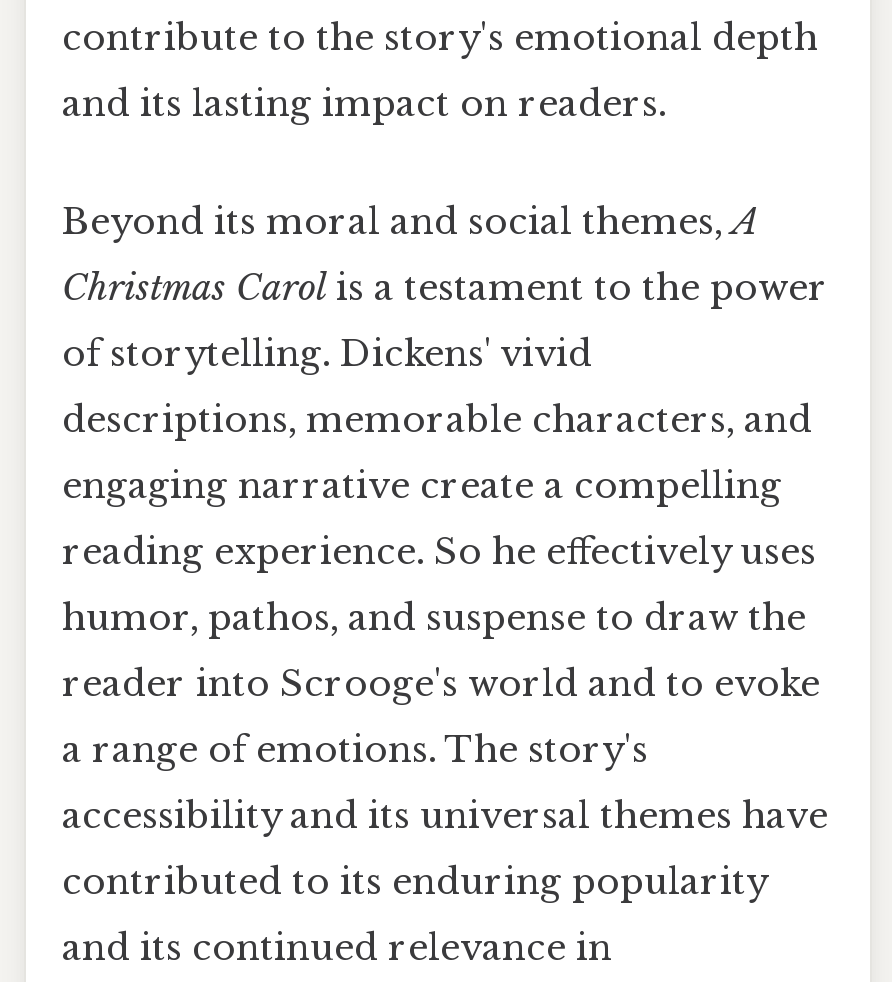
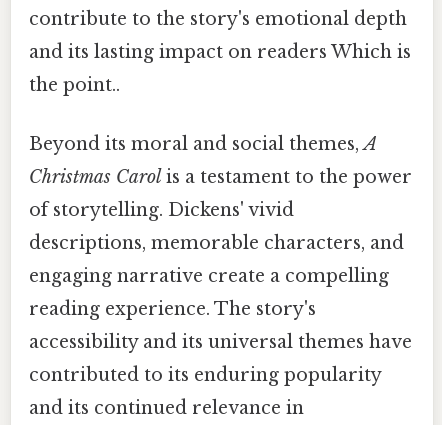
- and its lasting impact on readers.
+ and its lasting impact on readers Which is
+ the point..

moved down: Christmas Carol is a testament to the power | of storytelling. Dickens' vivid | descriptions, memorable characters, and | engaging narrative create a compelling

- reading experience. So he effectively uses
- humor, pathos, and suspense to draw the
- reader into Scrooge's world and to evoke
- a range of emotions. The story's
+ reading experience. The story's
